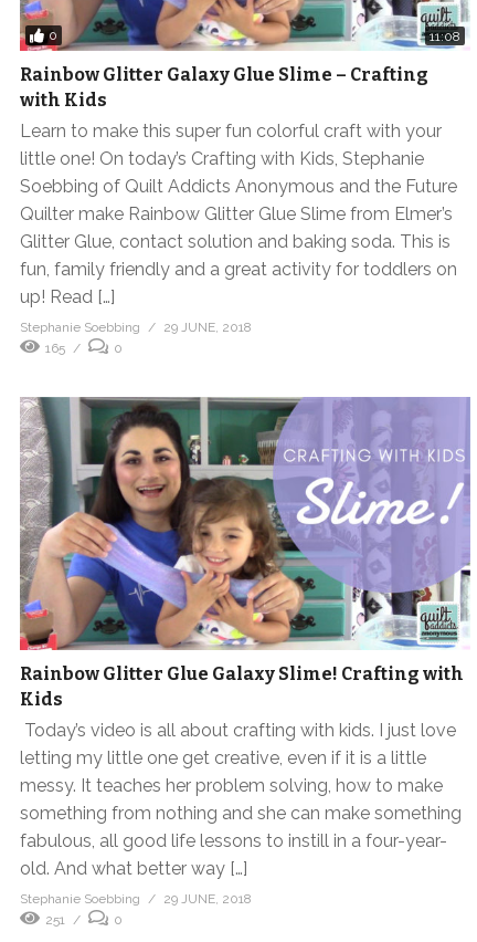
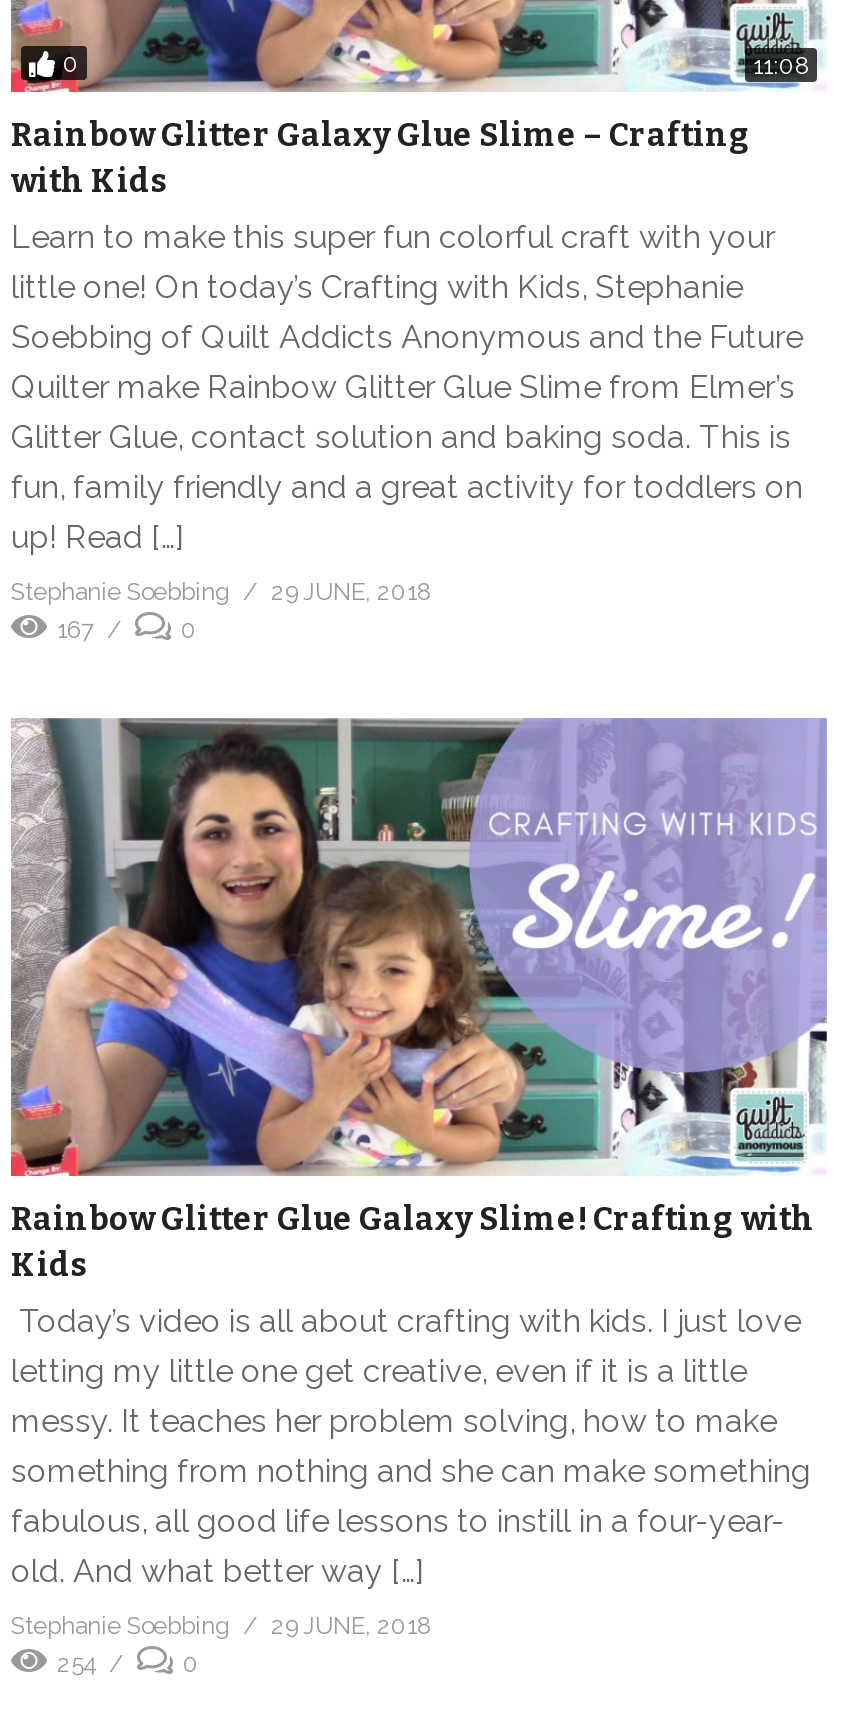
- 165
+ 167

- 251
+ 254
